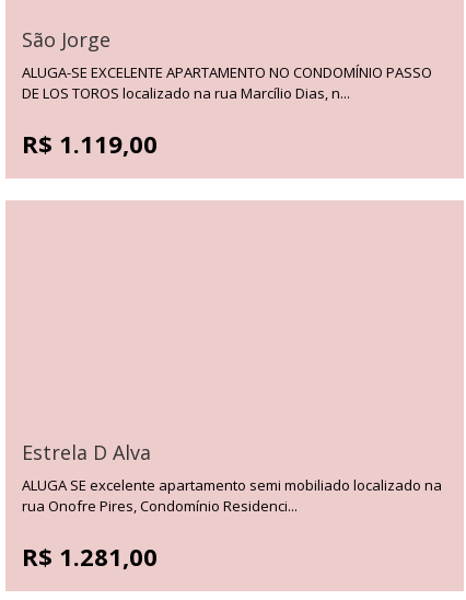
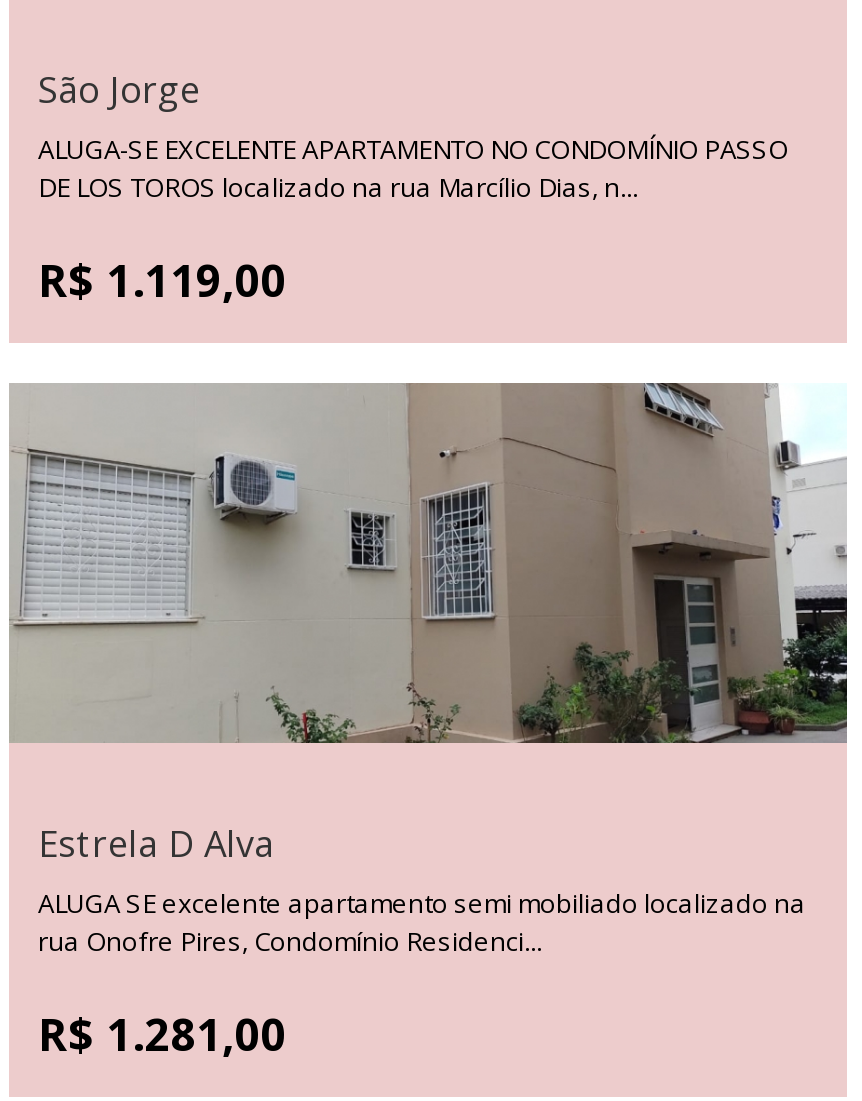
+ [image]
